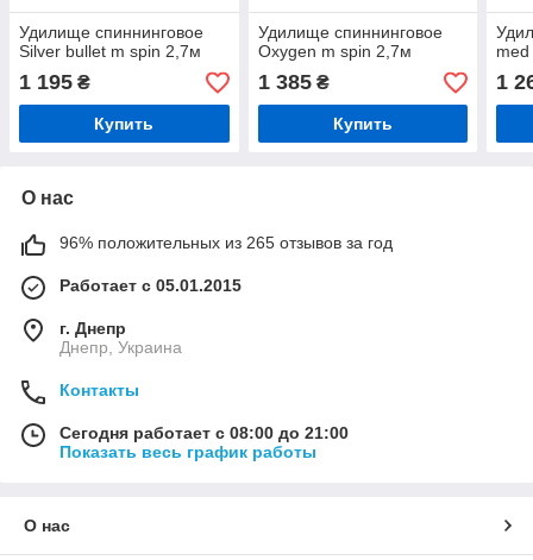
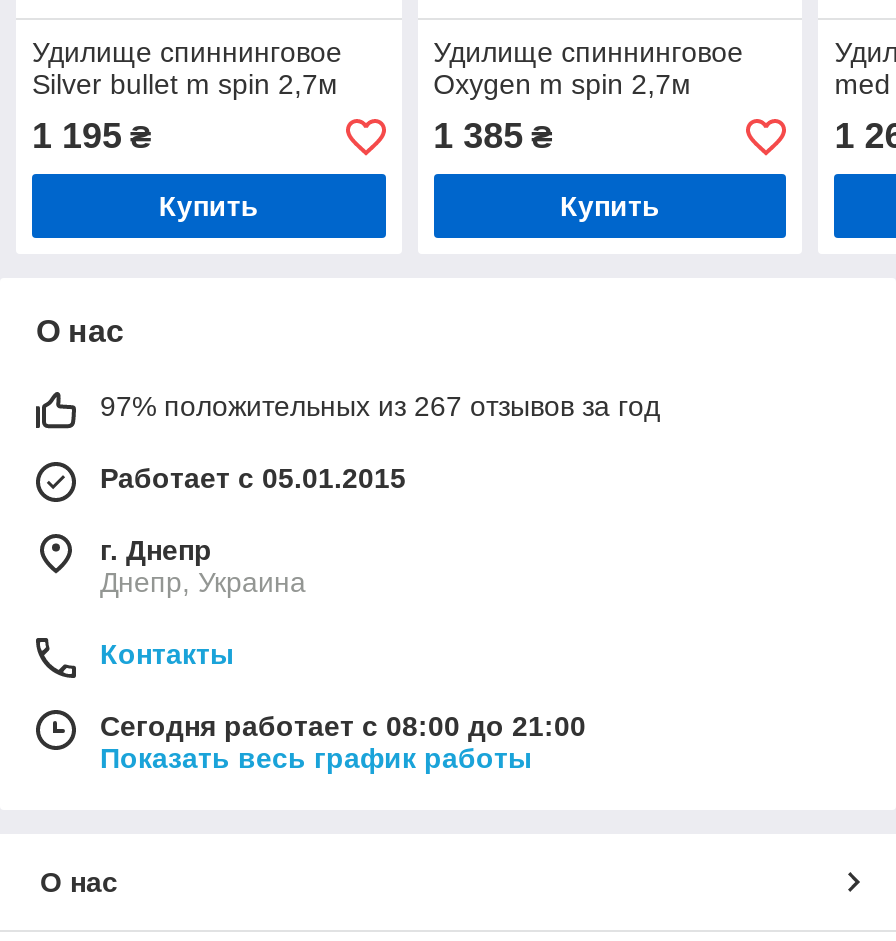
- 96% положительных из 265 отзывов за год
+ 97% положительных из 267 отзывов за год
